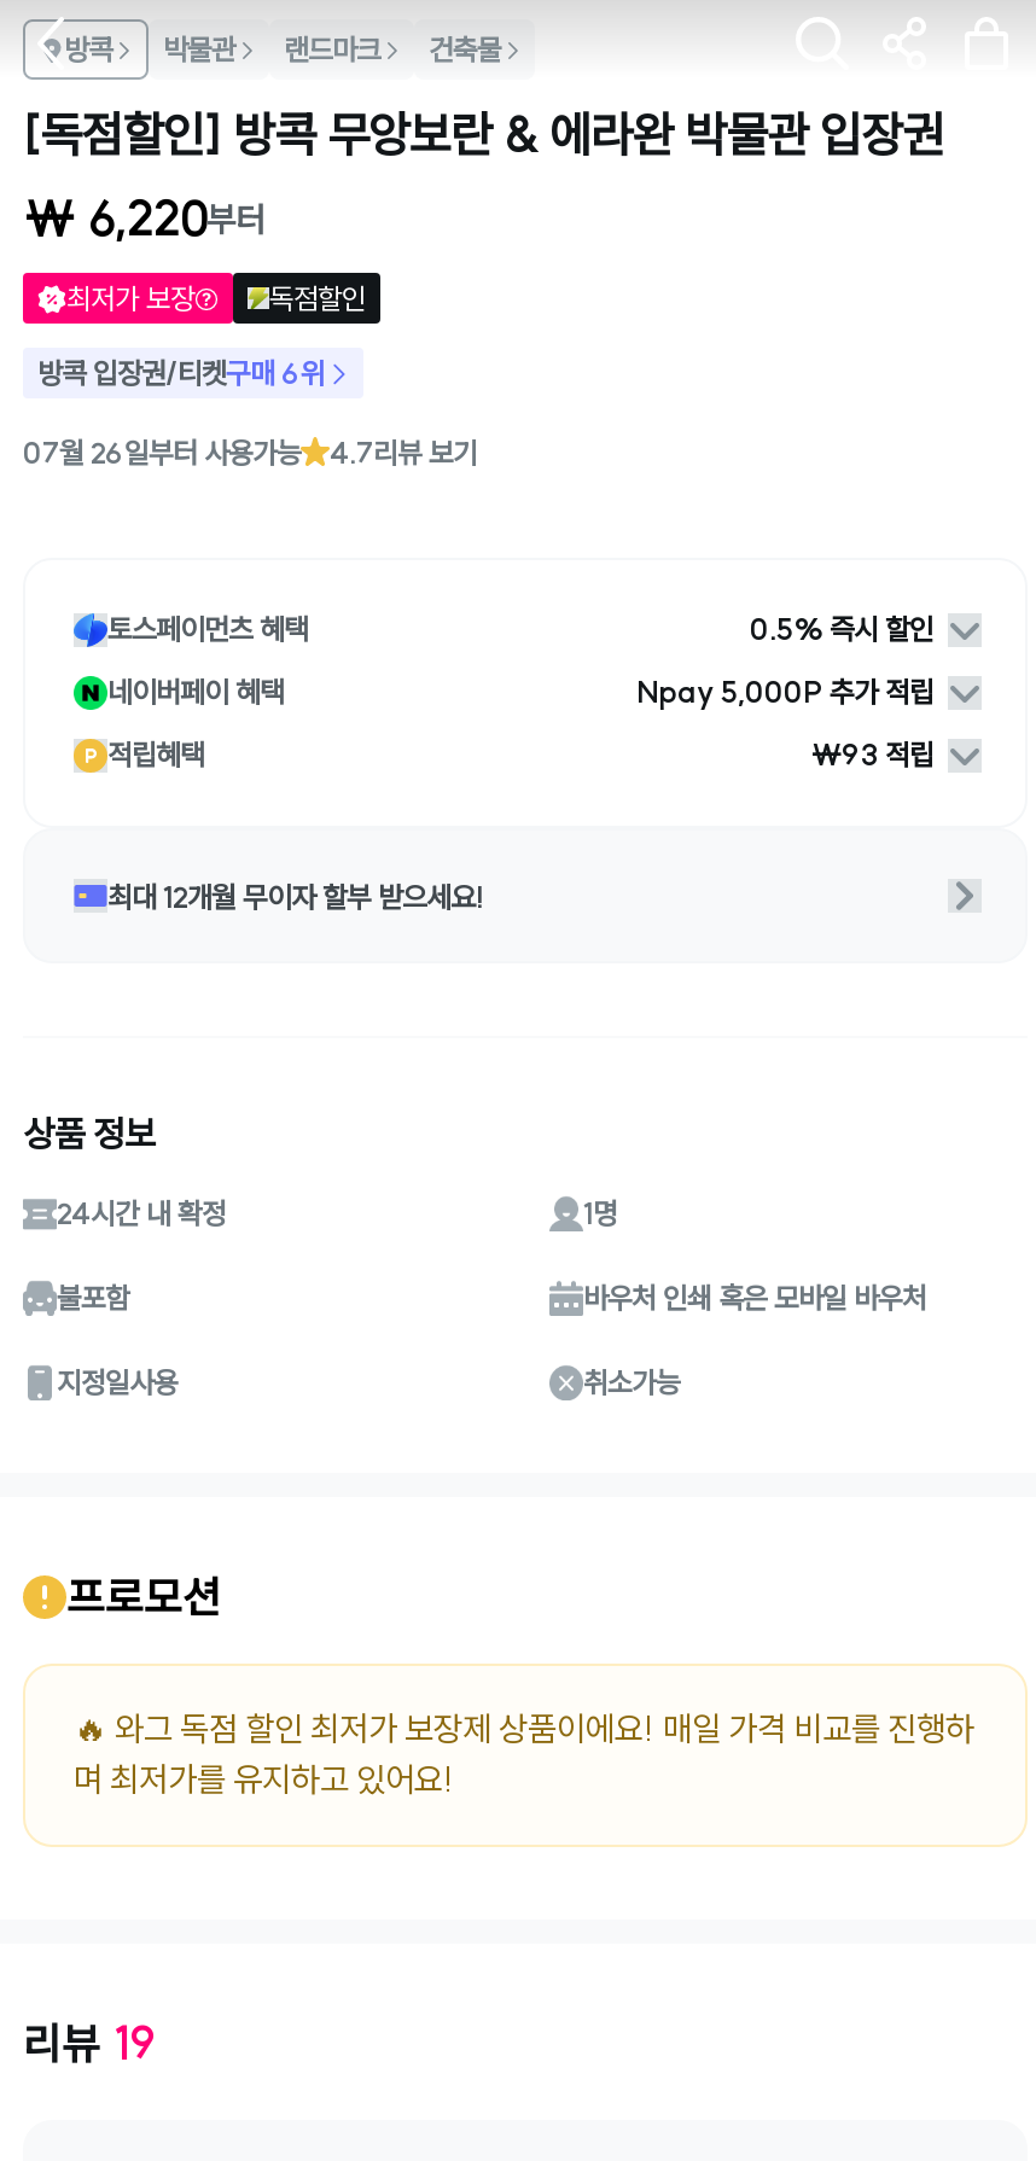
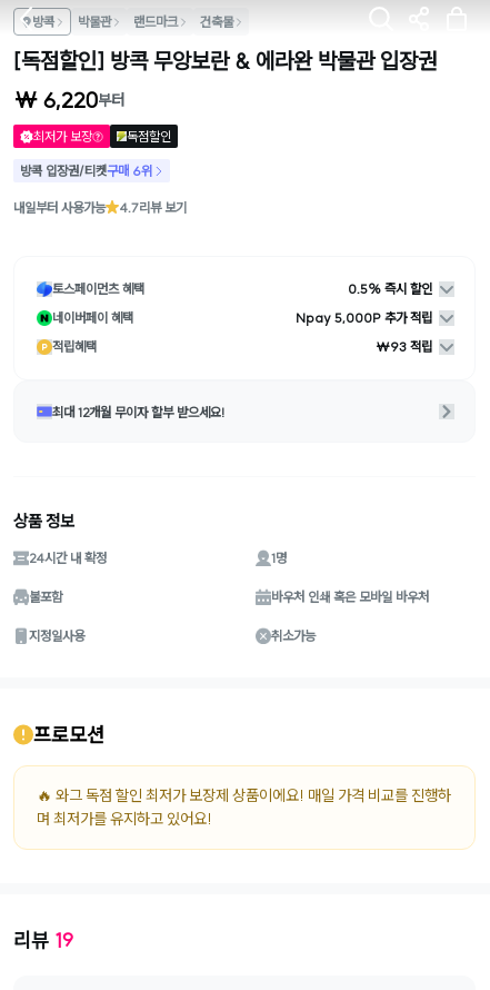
- 07월 26일부터 사용가능
+ 내일부터 사용가능
